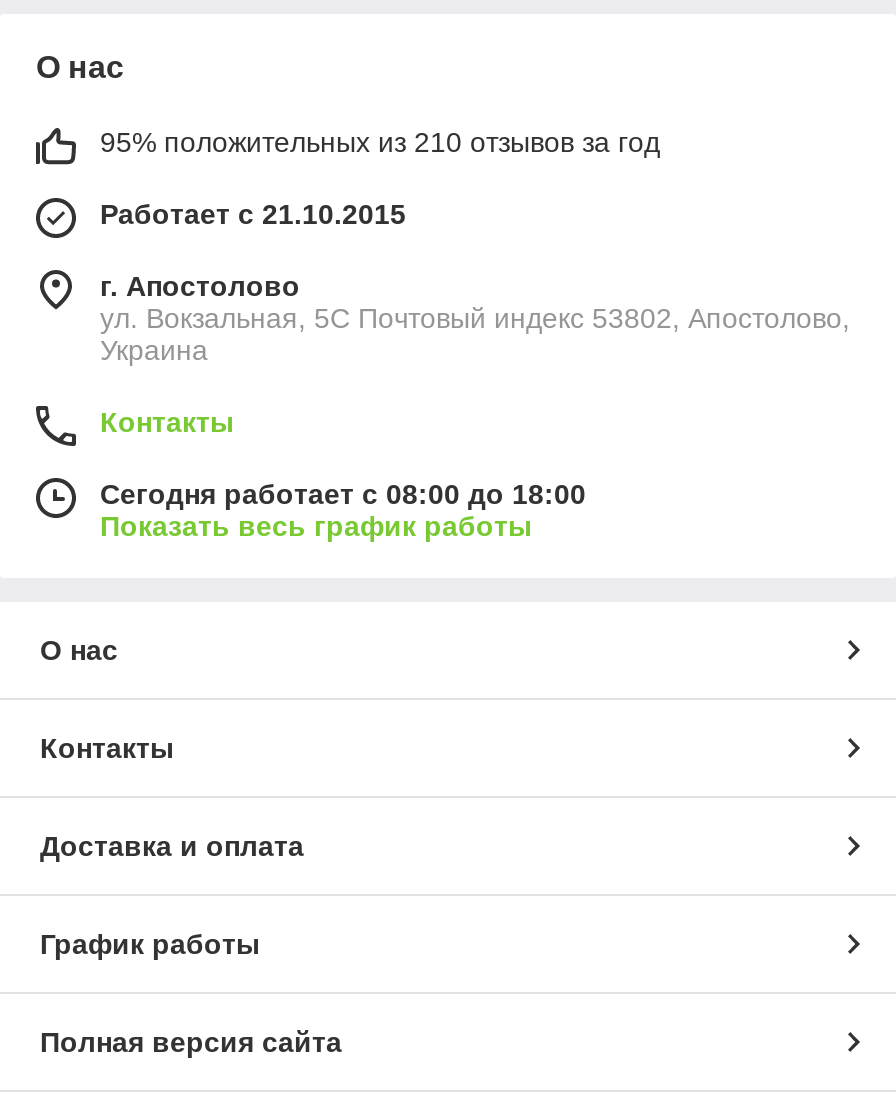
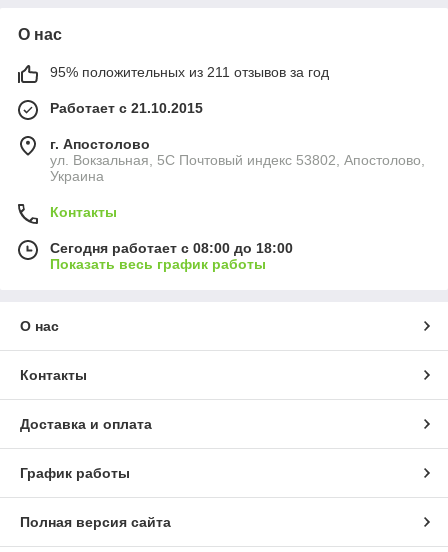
- 95% положительных из 210 отзывов за год
+ 95% положительных из 211 отзывов за год
